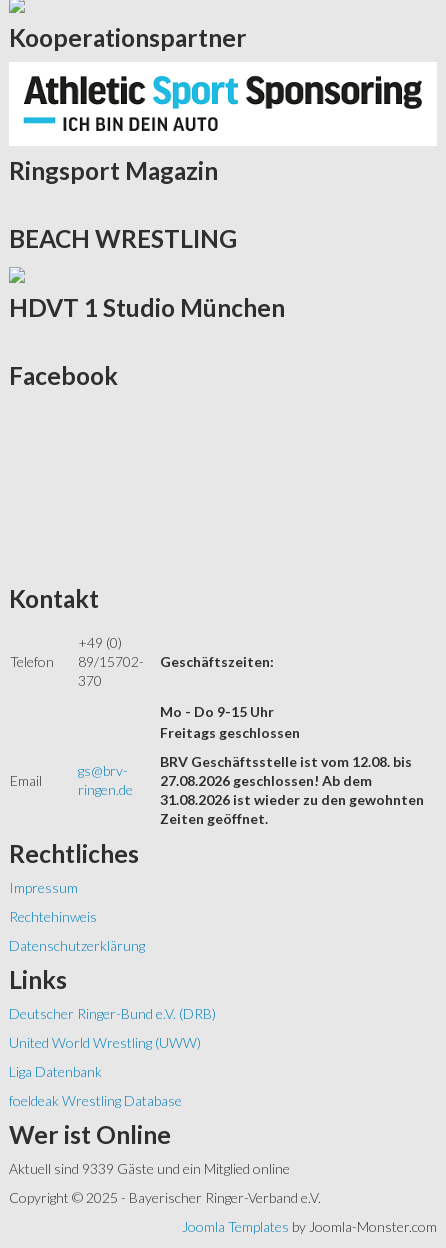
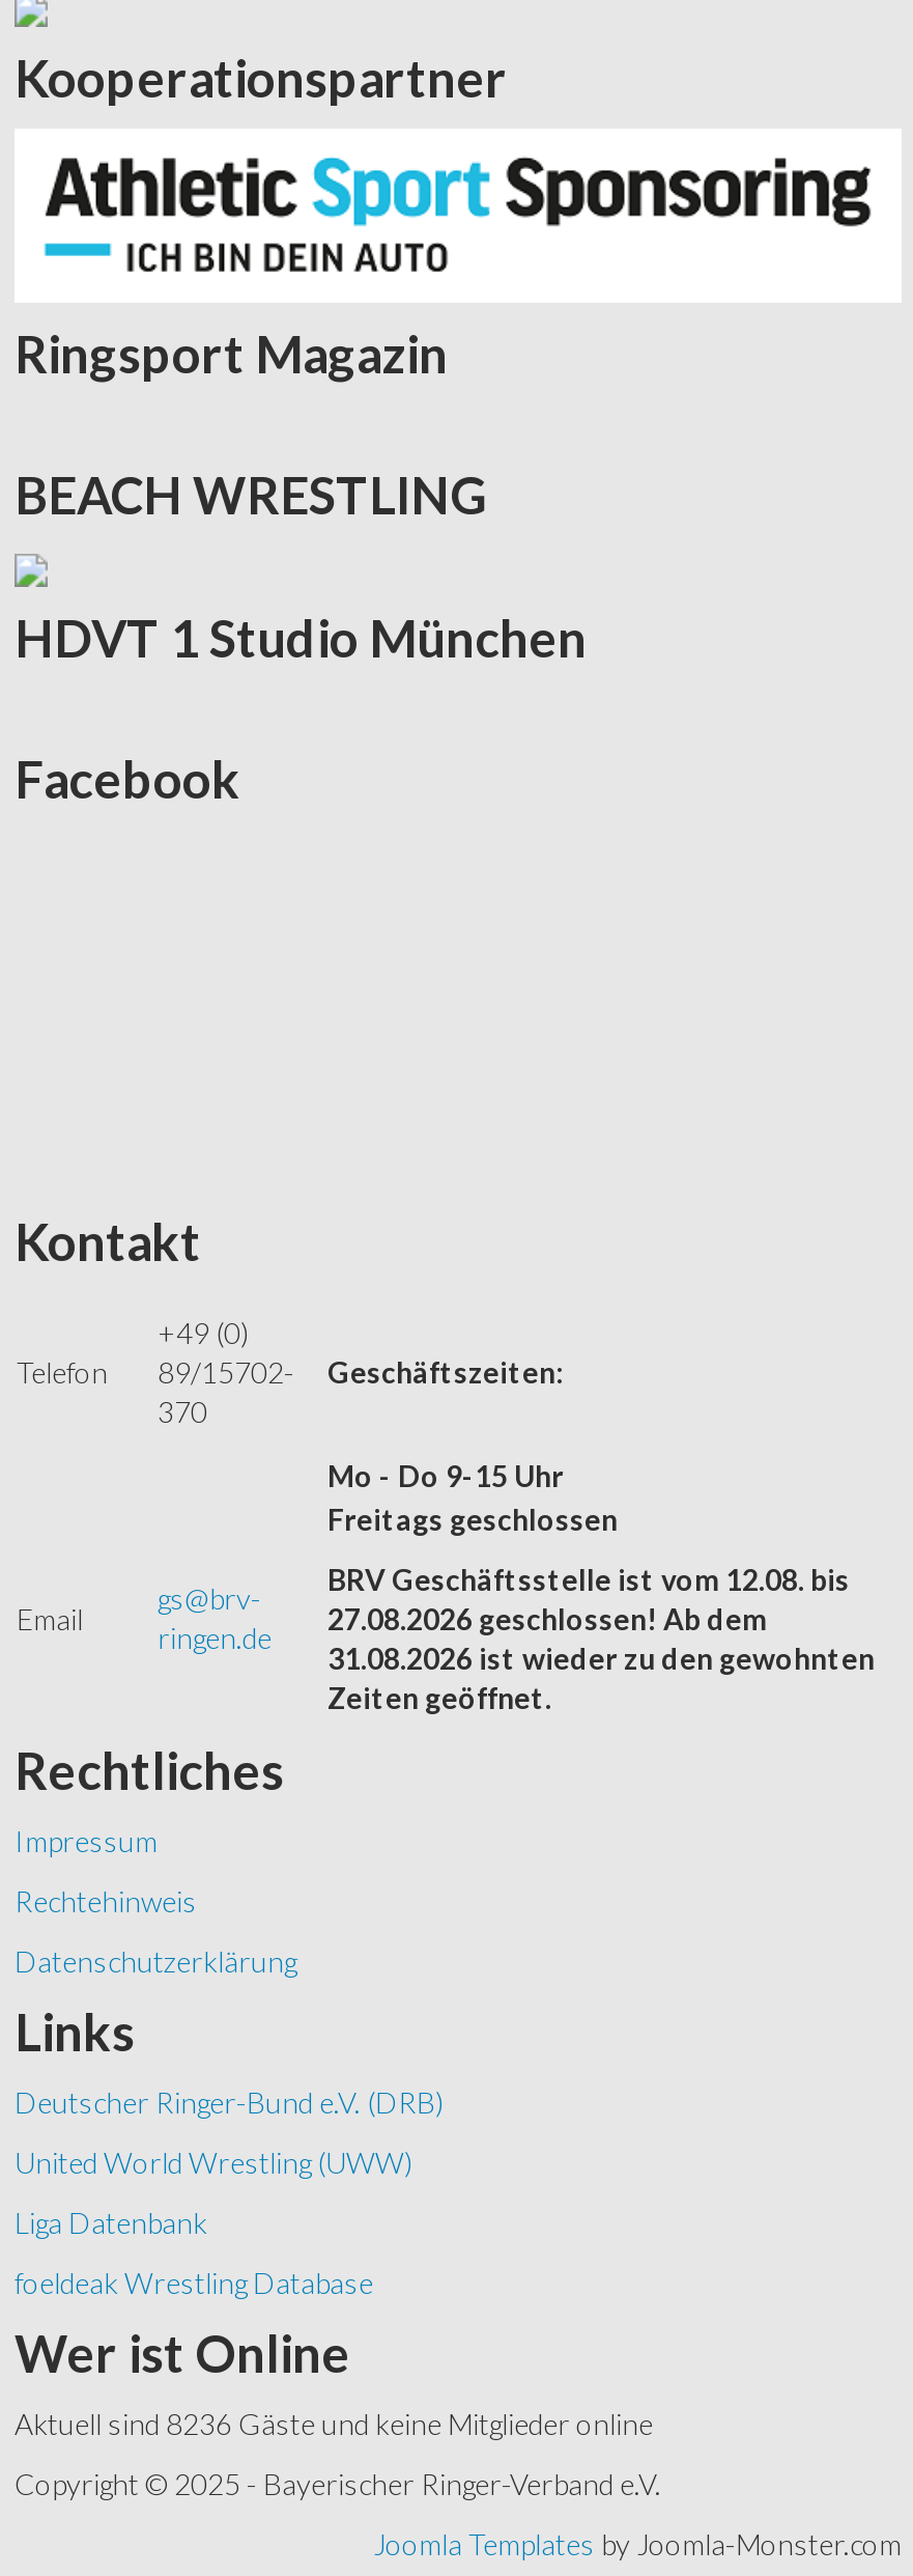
- Aktuell sind 9339 Gäste und ein Mitglied online
+ Aktuell sind 8236 Gäste und keine Mitglieder online
